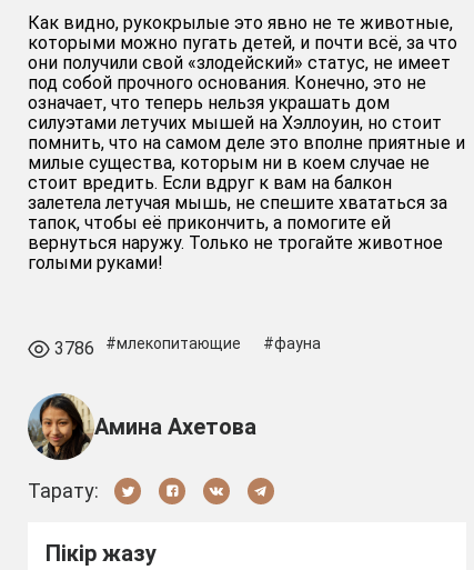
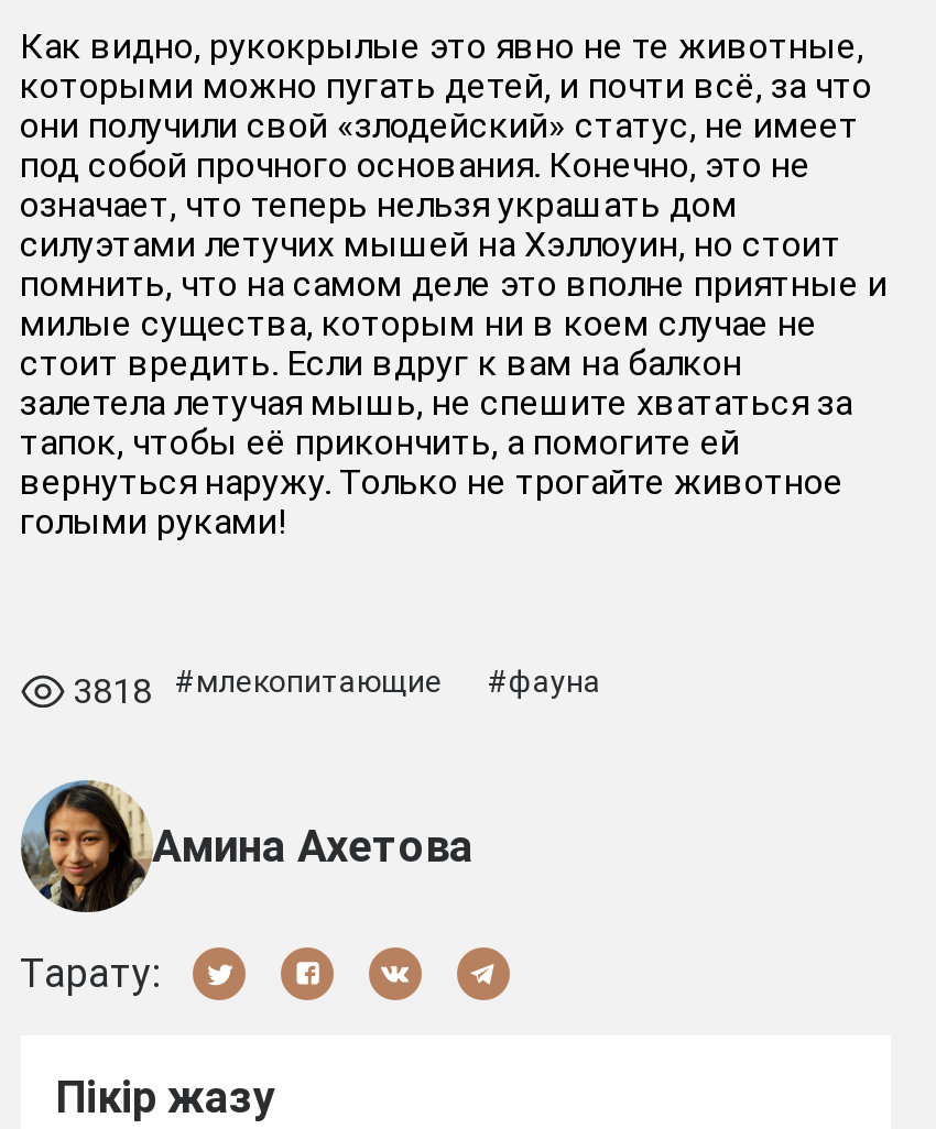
- 3786 #млекопитающие #фауна
+ 3818 #млекопитающие #фауна
